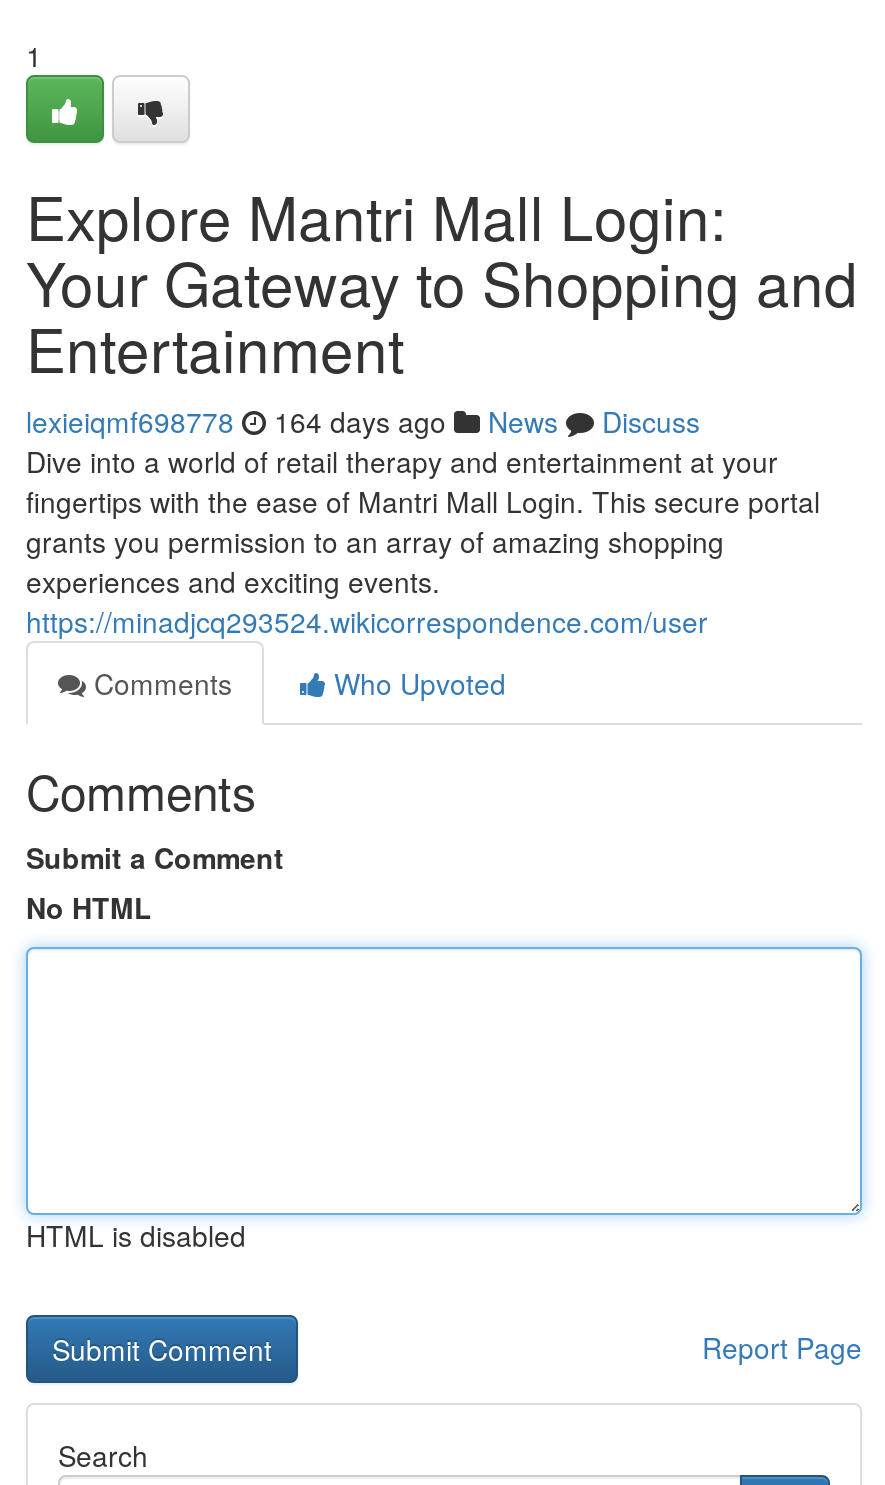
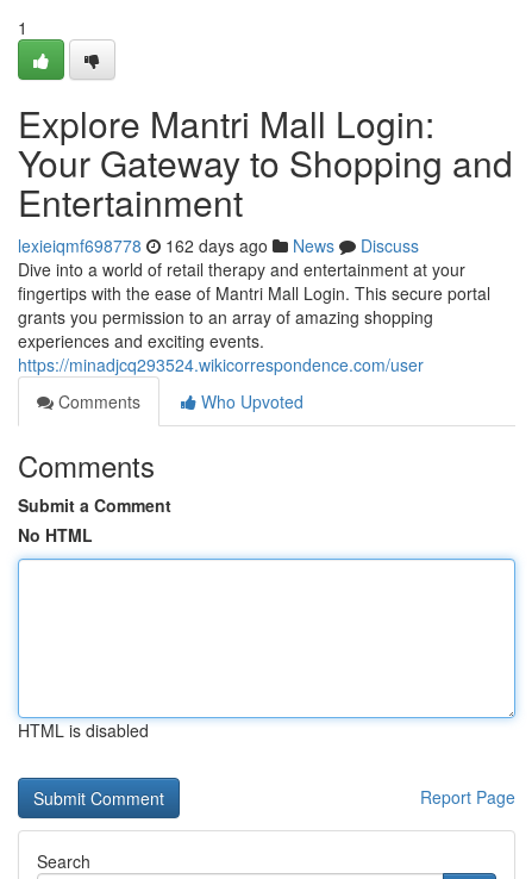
- lexieiqmf698778 164 days ago News Discuss
+ lexieiqmf698778 162 days ago News Discuss
